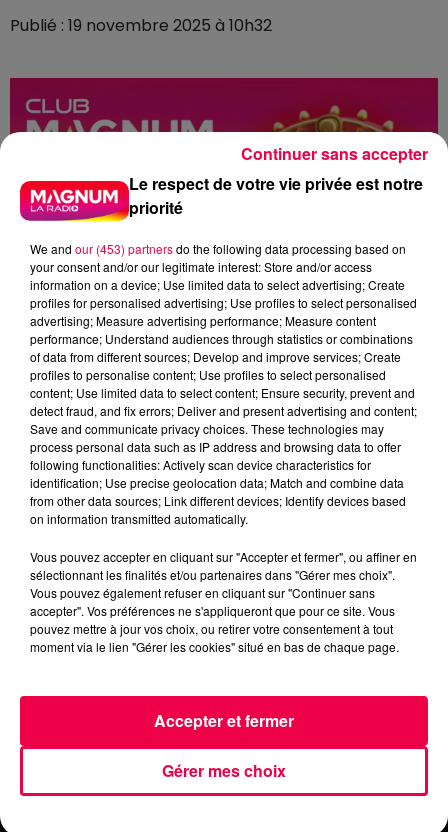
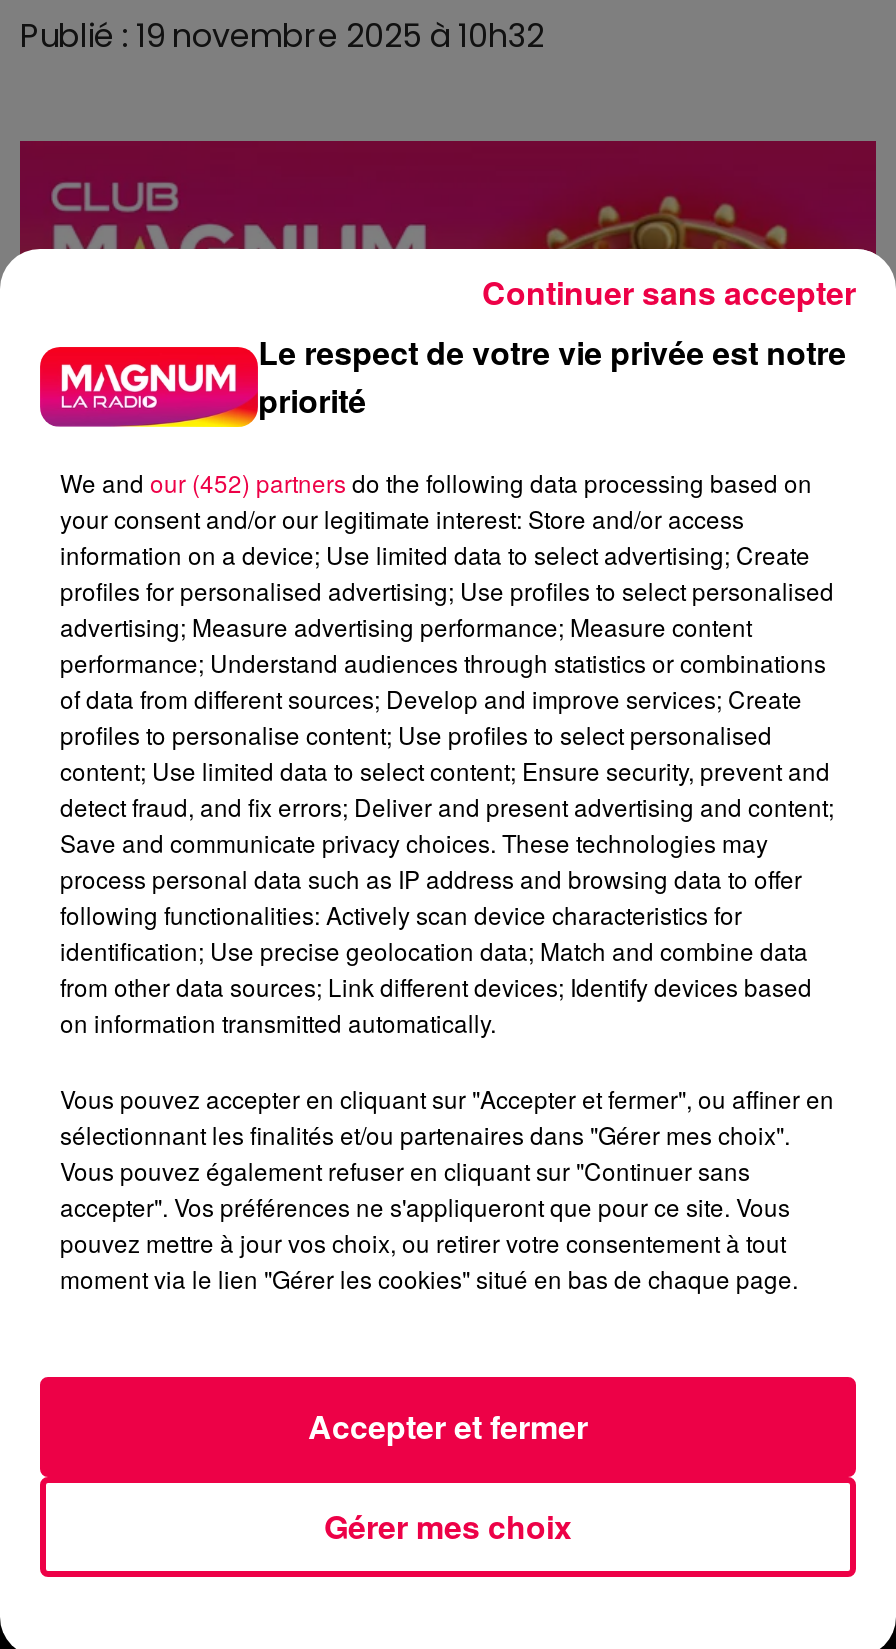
- We and our (453) partners do the following data processing based on
+ We and our (452) partners do the following data processing based on
